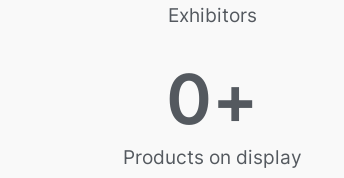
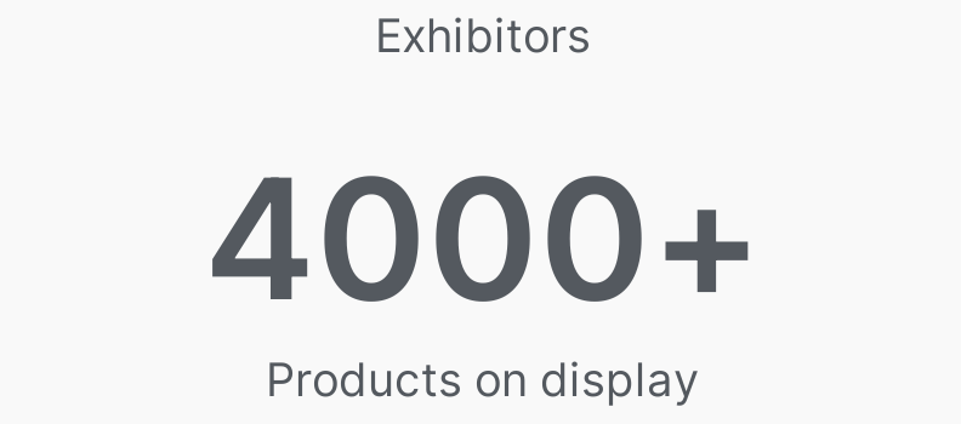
- 0+
+ 4000+
